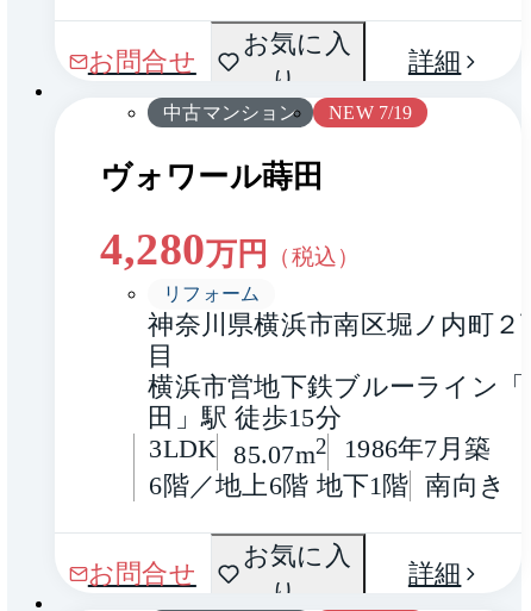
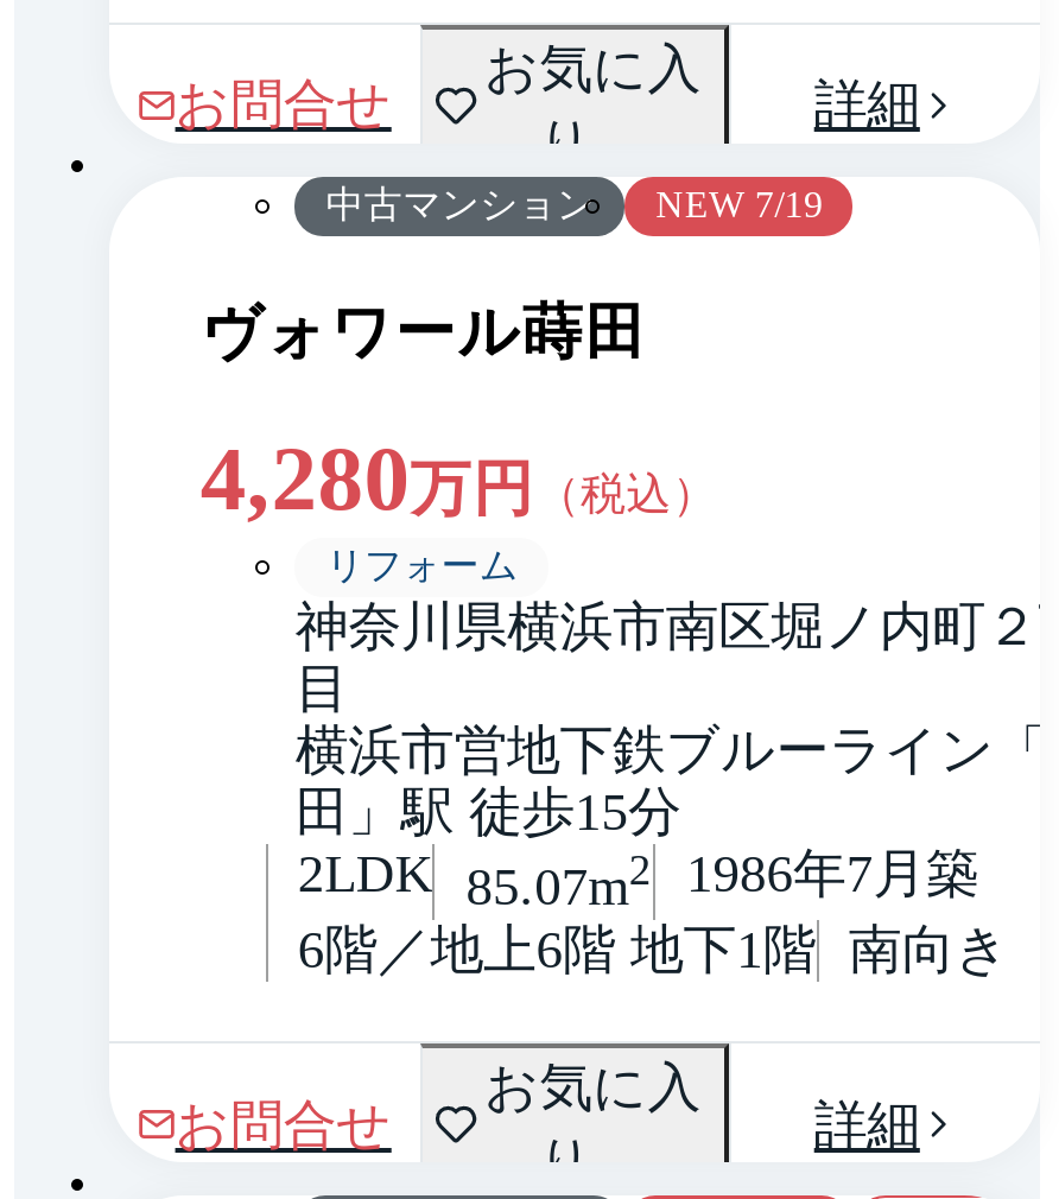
- 3LDK 85.07m2 1986年7月築
+ 2LDK 85.07m2 1986年7月築
